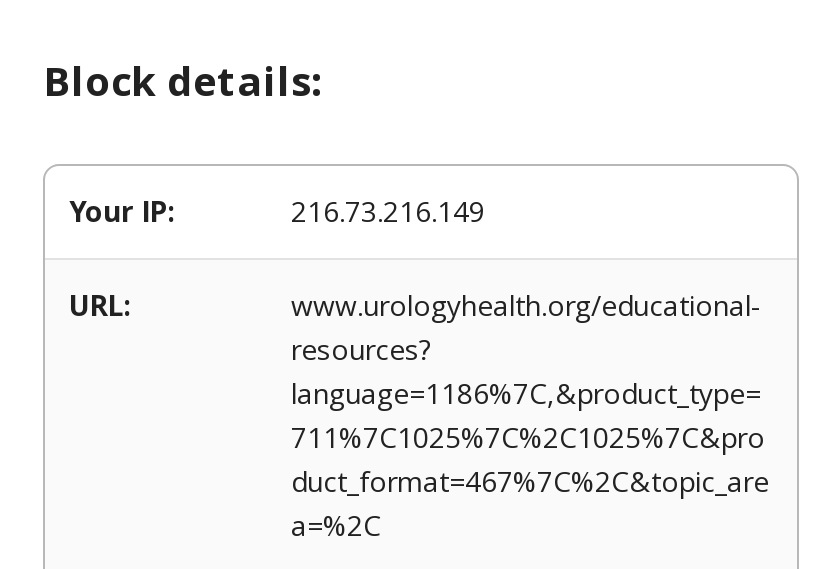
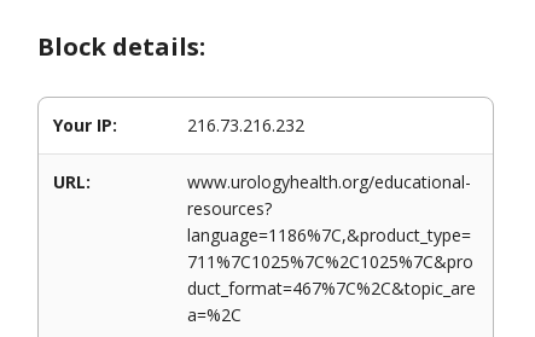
- 216.73.216.149
+ 216.73.216.232
